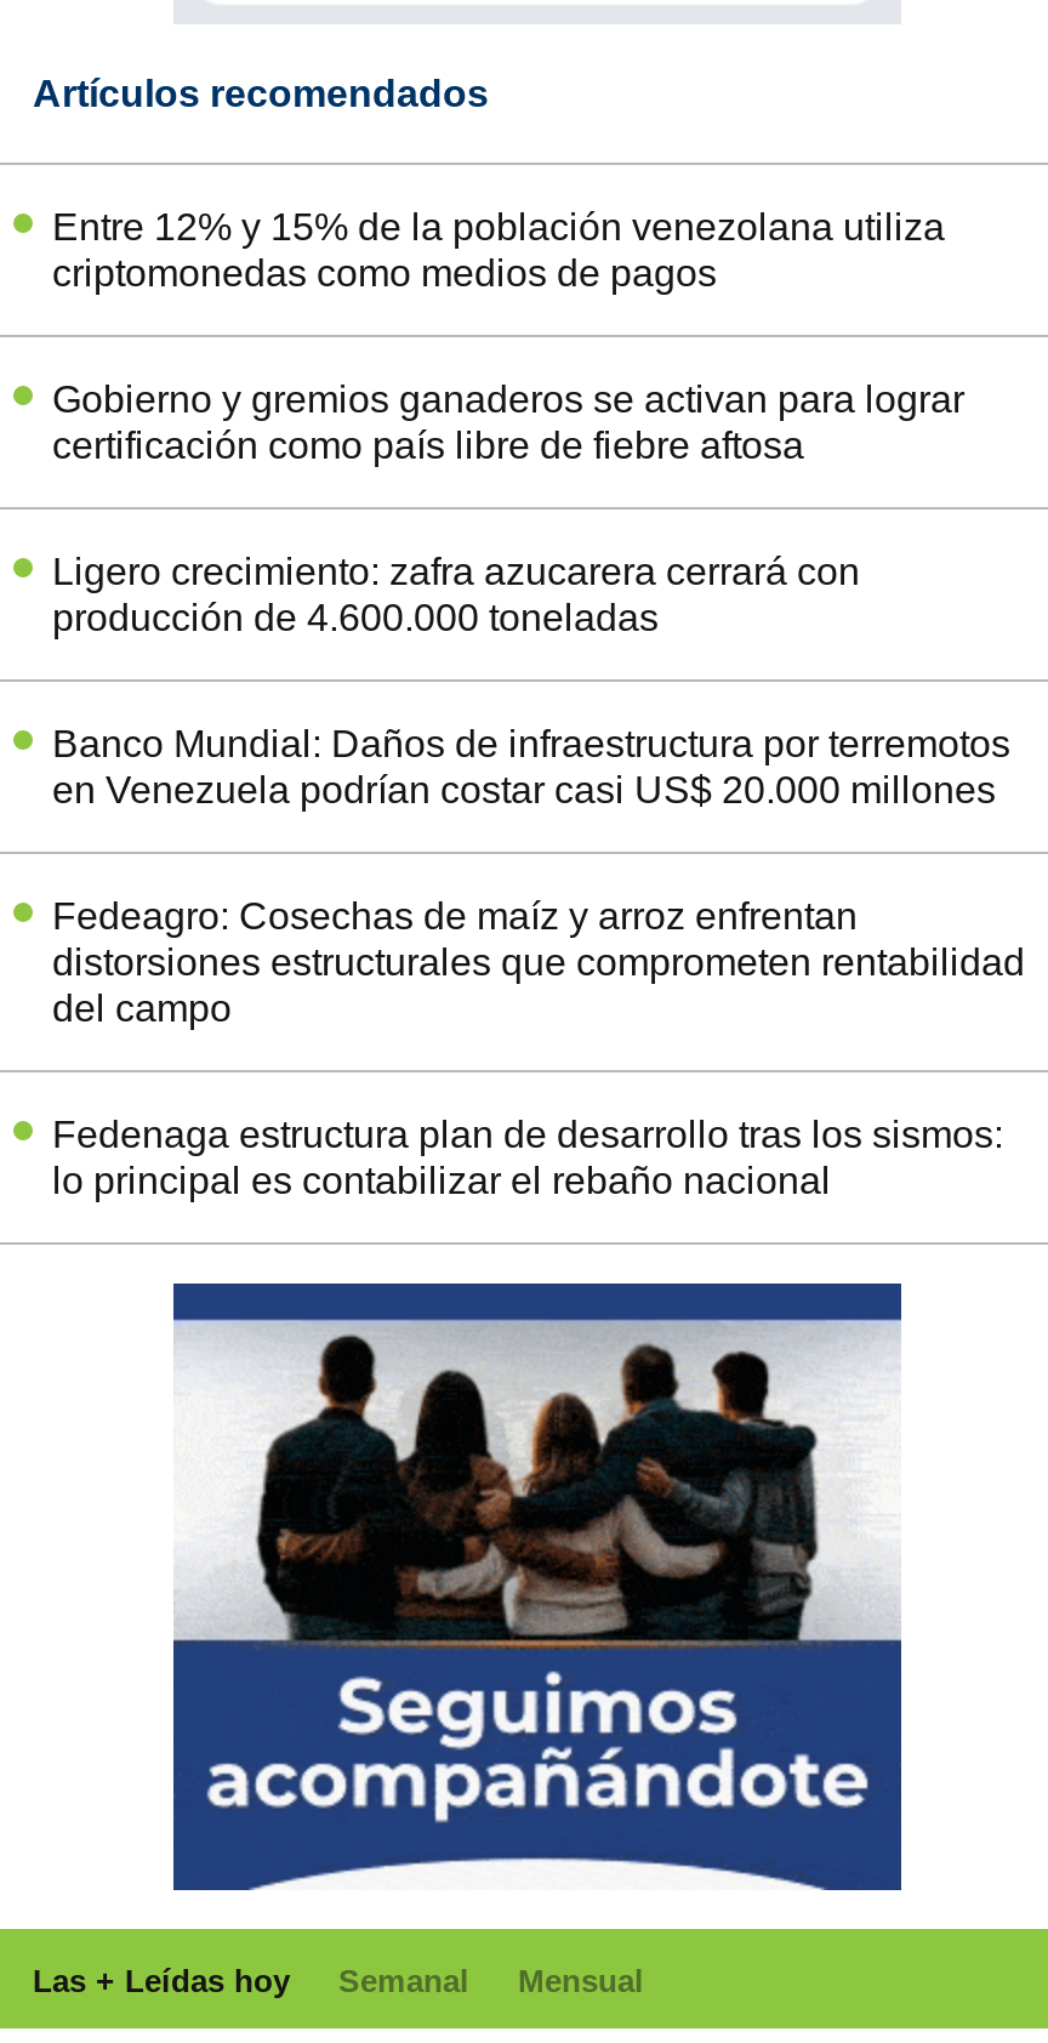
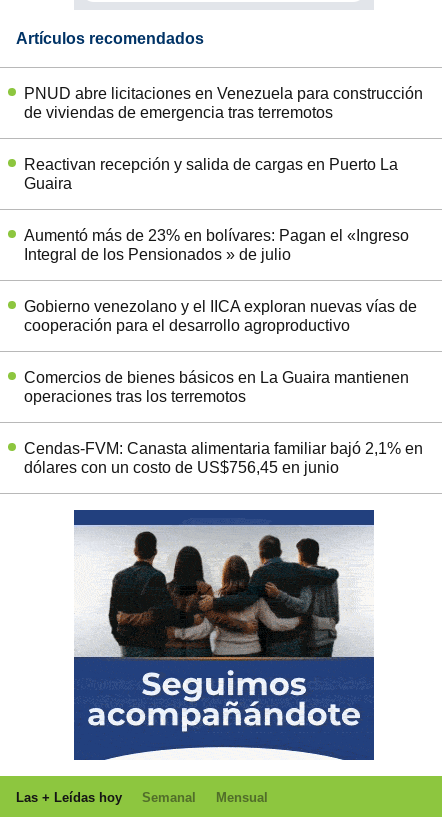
- Entre 12% y 15% de la población venezolana utiliza
- criptomonedas como medios de pagos
+ PNUD abre licitaciones en Venezuela para construcción
+ de viviendas de emergencia tras terremotos

- Gobierno y gremios ganaderos se activan para lograr
- certificación como país libre de fiebre aftosa
+ Reactivan recepción y salida de cargas en Puerto La
+ Guaira

- Ligero crecimiento: zafra azucarera cerrará con
- producción de 4.600.000 toneladas
+ Aumentó más de 23% en bolívares: Pagan el «Ingreso
+ Integral de los Pensionados » de julio

- Banco Mundial: Daños de infraestructura por terremotos
- en Venezuela podrían costar casi US$ 20.000 millones
+ Gobierno venezolano y el IICA exploran nuevas vías de
+ cooperación para el desarrollo agroproductivo

- Fedeagro: Cosechas de maíz y arroz enfrentan
- distorsiones estructurales que comprometen rentabilidad
- del campo
+ Comercios de bienes básicos en La Guaira mantienen
+ operaciones tras los terremotos

- Fedenaga estructura plan de desarrollo tras los sismos:
- lo principal es contabilizar el rebaño nacional
+ Cendas-FVM: Canasta alimentaria familiar bajó 2,1% en
+ dólares con un costo de US$756,45 en junio
